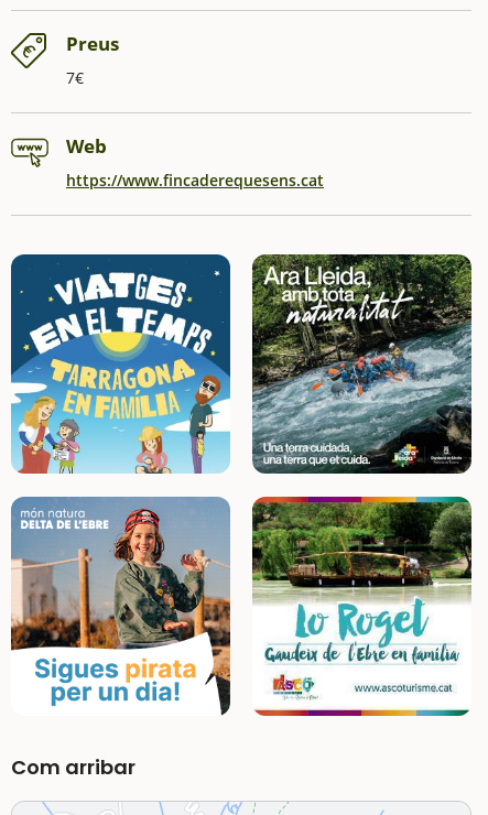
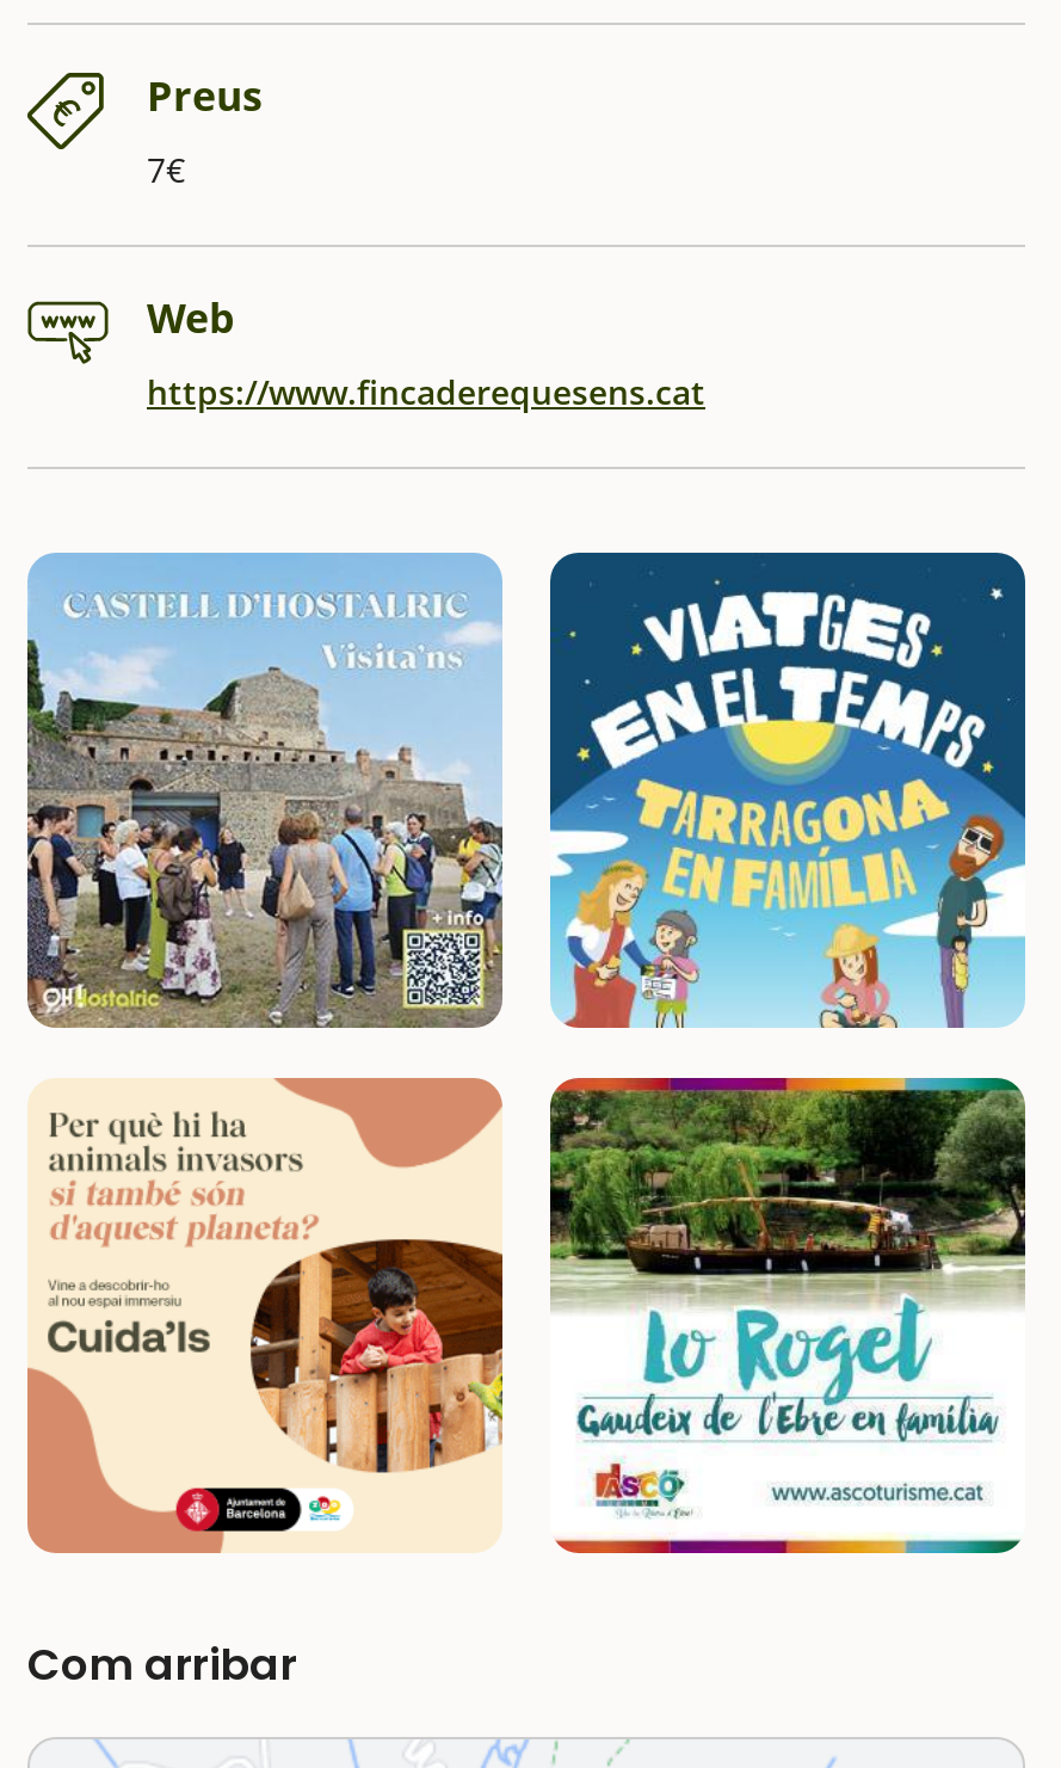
- [image]
+ [image]

- [image]
+ [image]

- [image]
+ [image]
